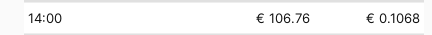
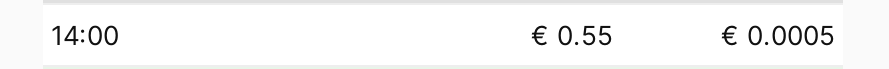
- € 106.76
- € 0.1068
+ € 0.55
+ € 0.0005
